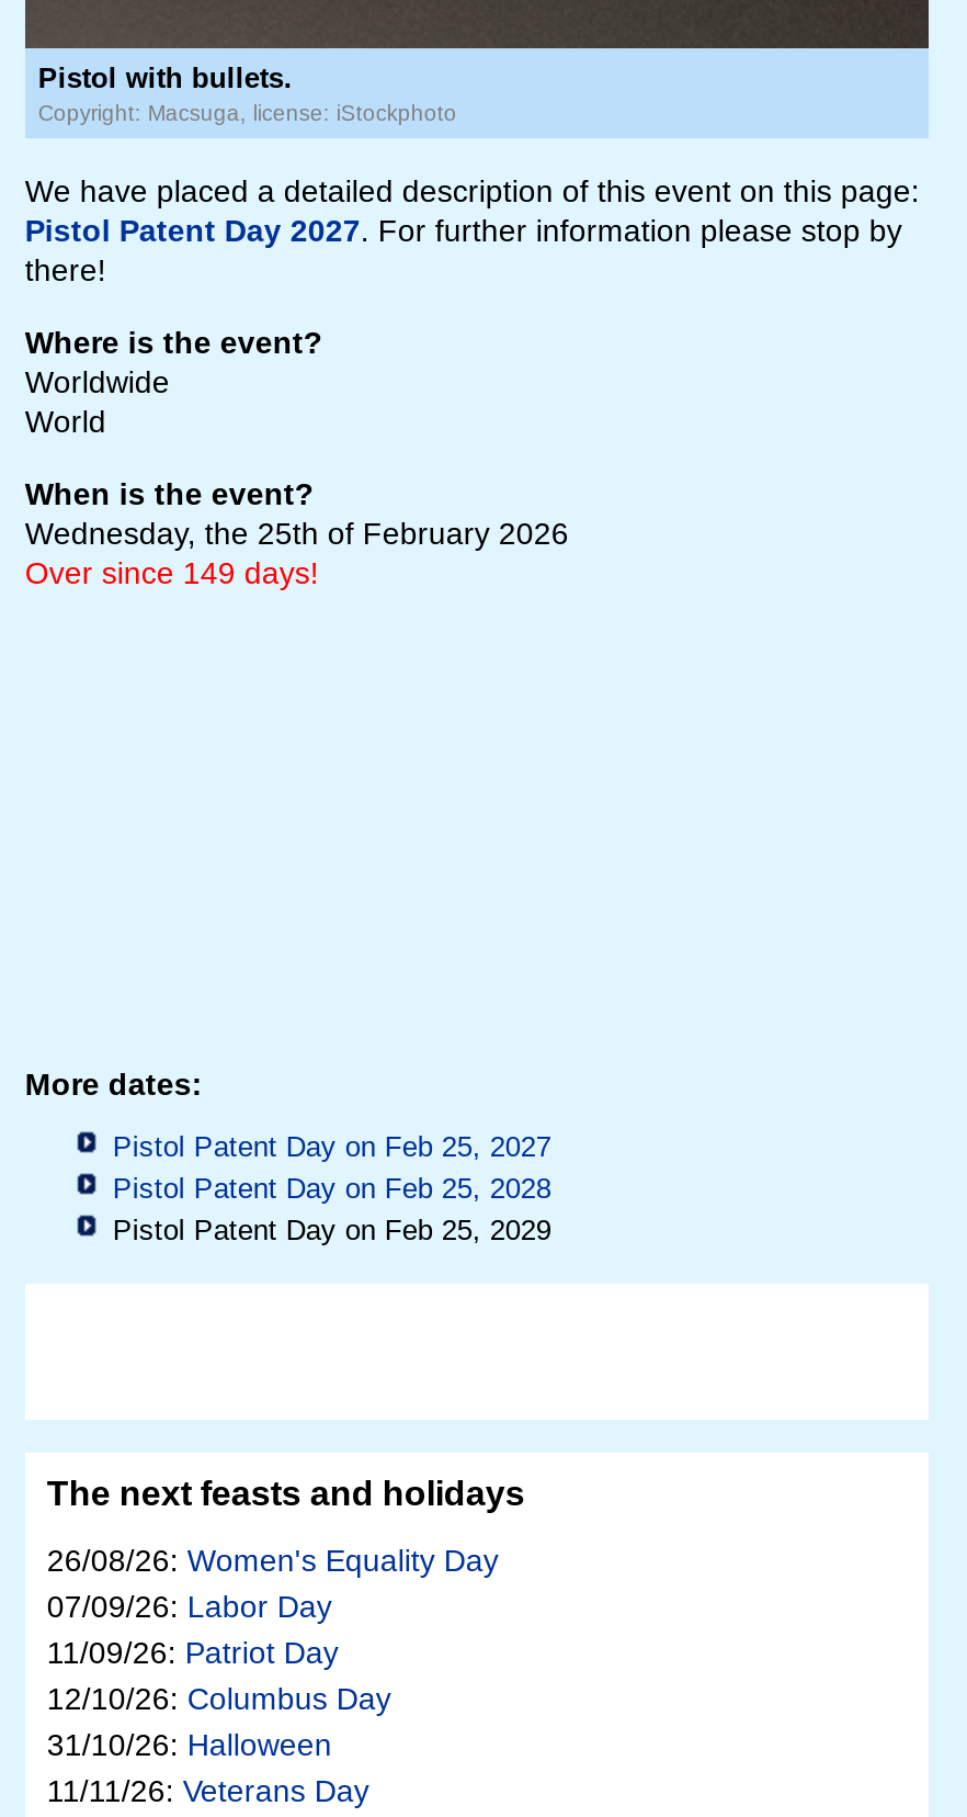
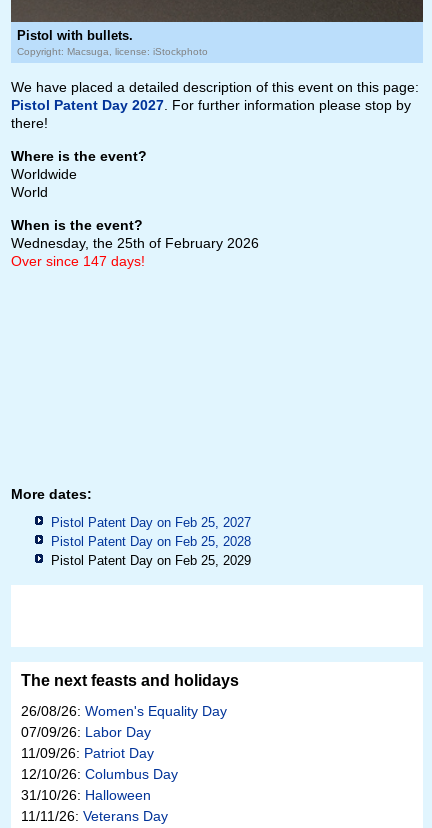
- Over since 149 days!
+ Over since 147 days!
